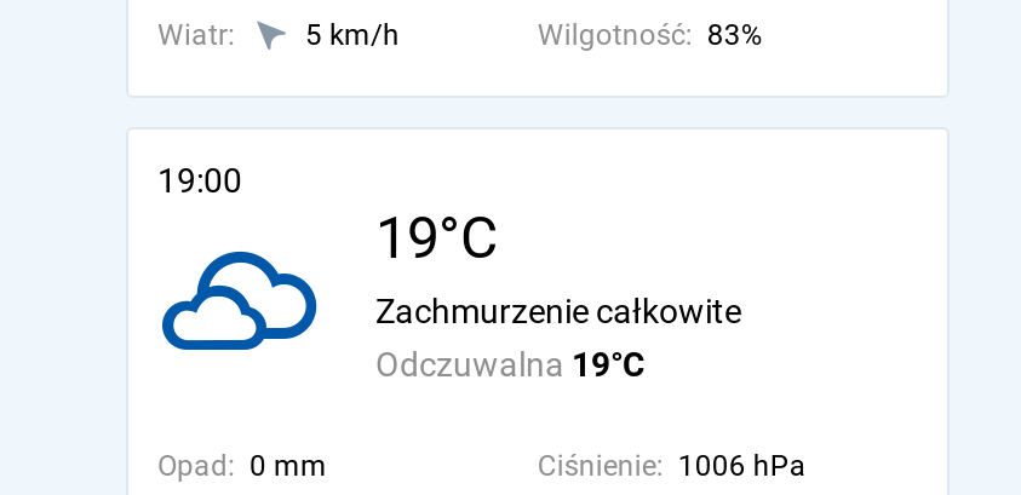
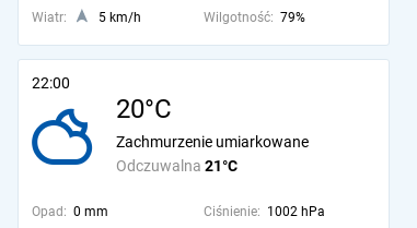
- Wilgotność: 83%
+ Wilgotność: 79%

- [image]
- 19:00
- 19°C
+ [image]
+ 22:00
+ 20°C

- Zachmurzenie całkowite
+ Zachmurzenie umiarkowane

- Odczuwalna 19°C
+ Odczuwalna 21°C

- Ciśnienie: 1006 hPa
+ Ciśnienie: 1002 hPa
